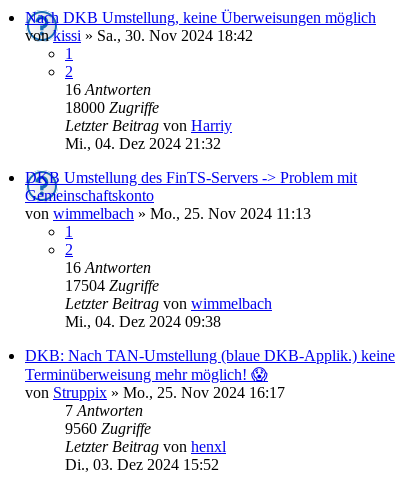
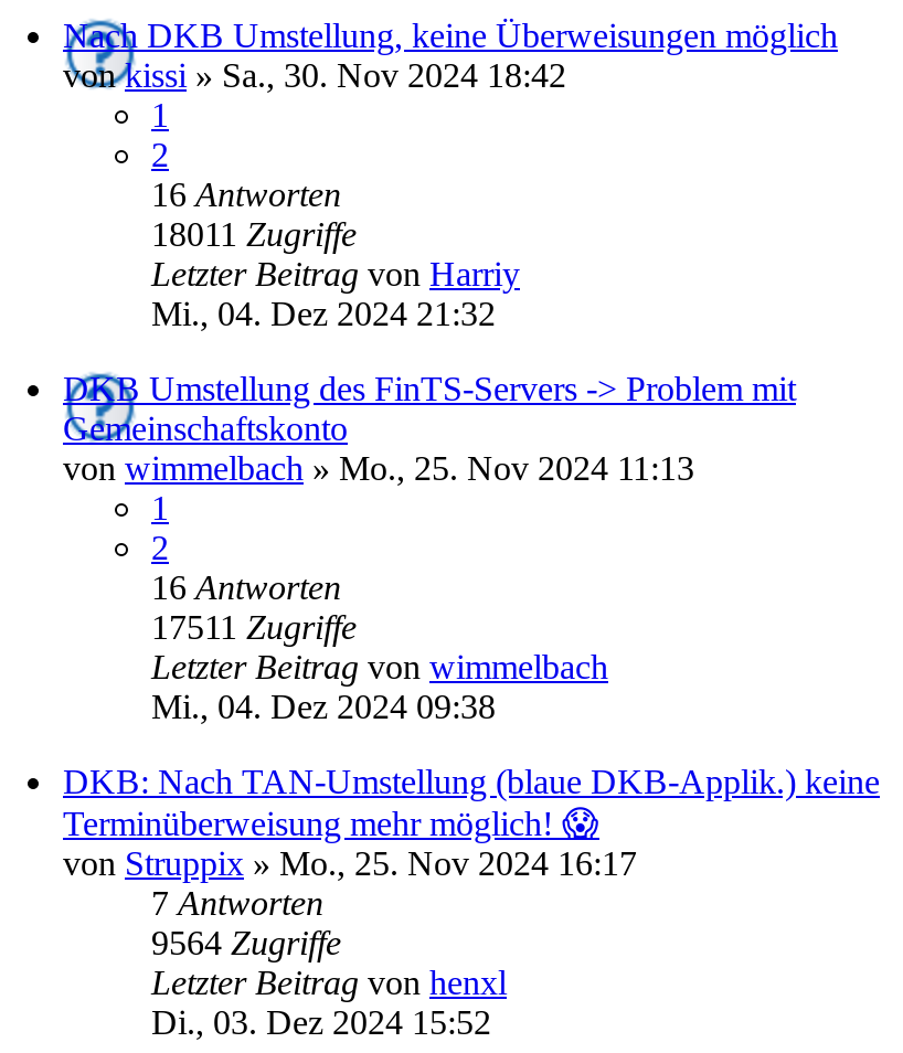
- 18000 Zugriffe
+ 18011 Zugriffe

- 17504 Zugriffe
+ 17511 Zugriffe

- 9560 Zugriffe
+ 9564 Zugriffe
